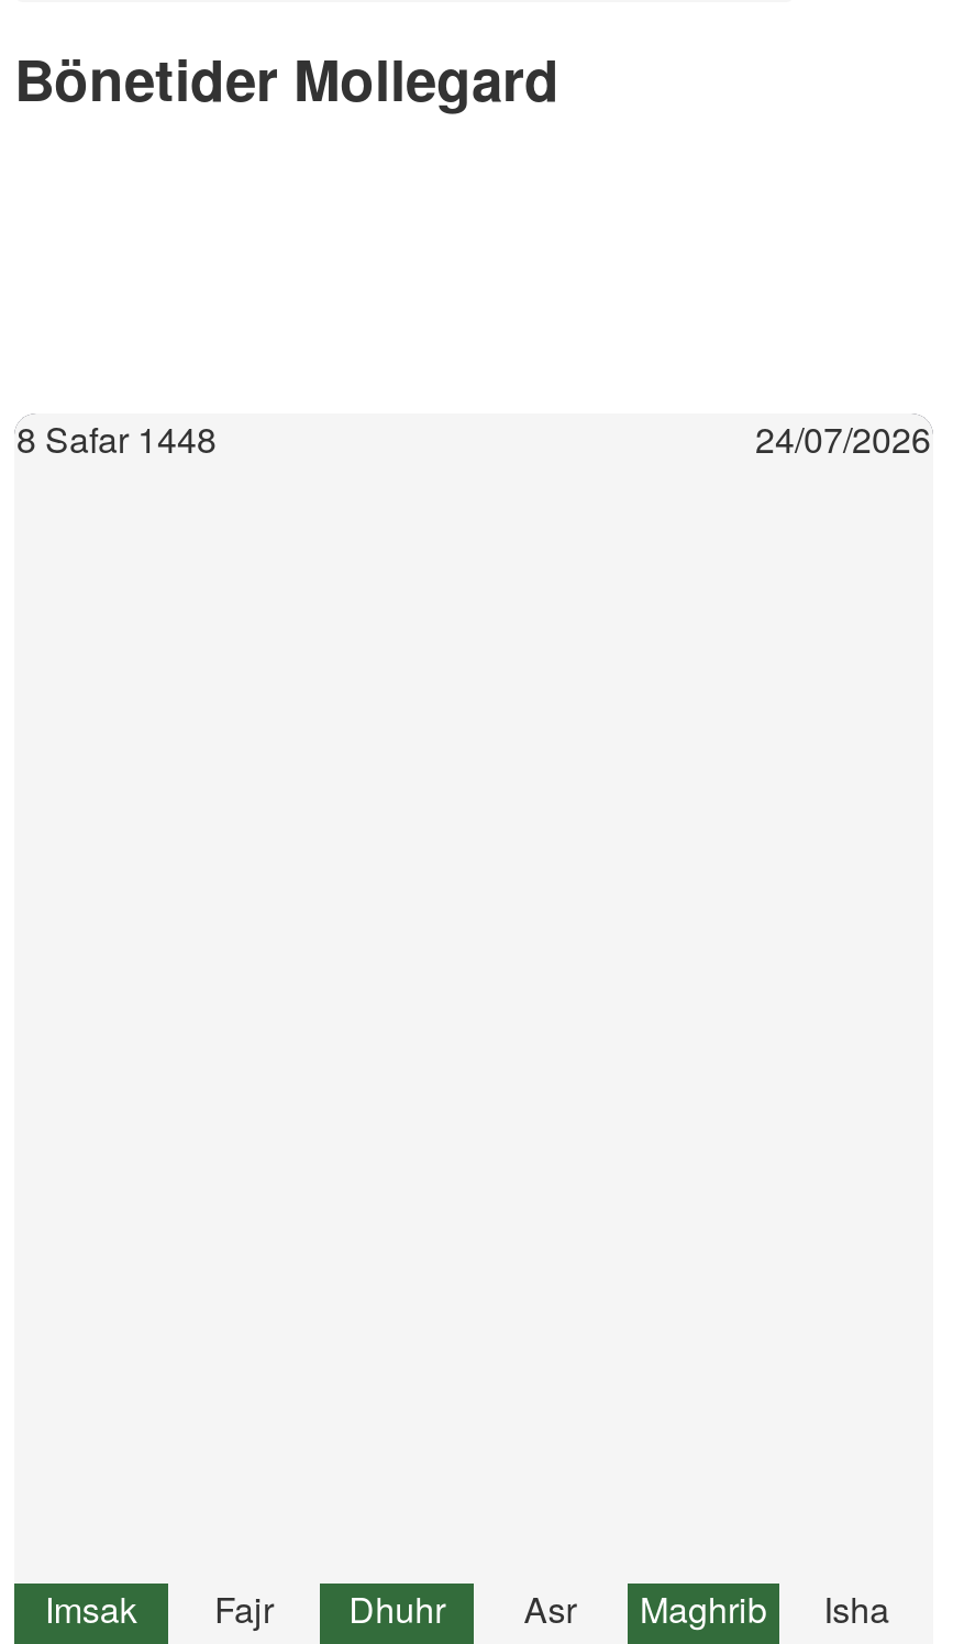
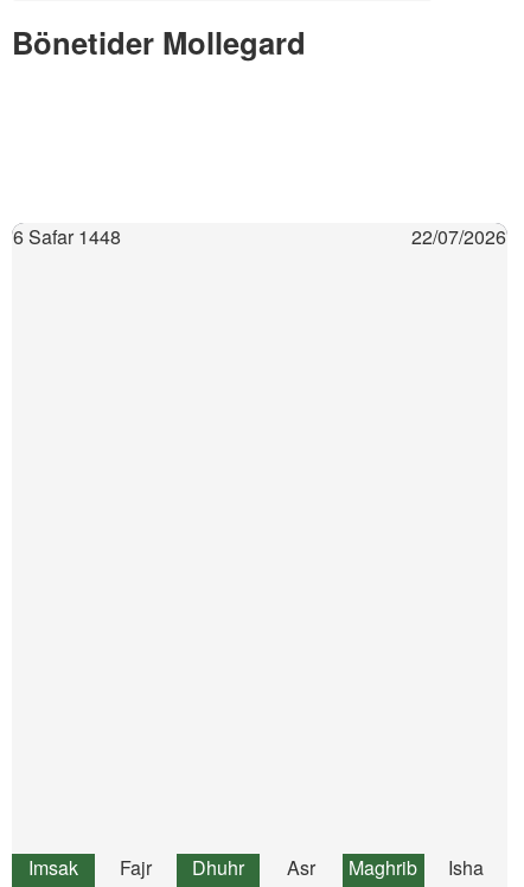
- 8 Safar 1448
+ 6 Safar 1448

- 24/07/2026
+ 22/07/2026
